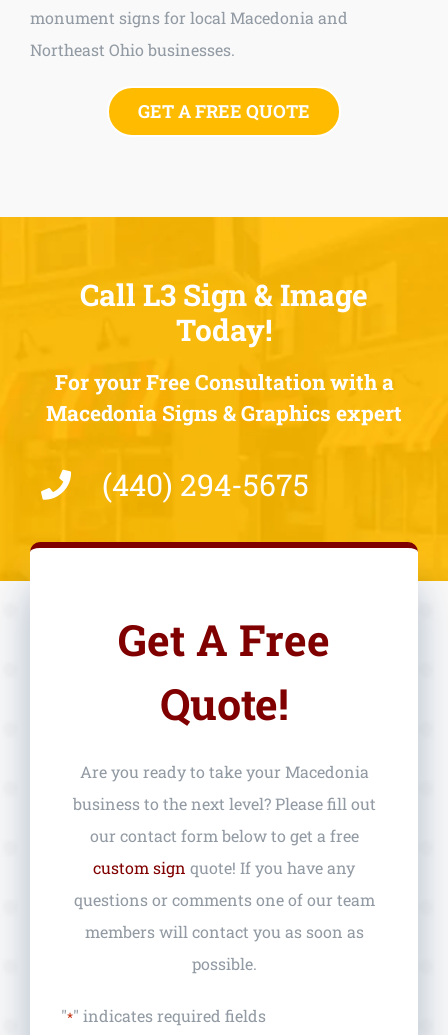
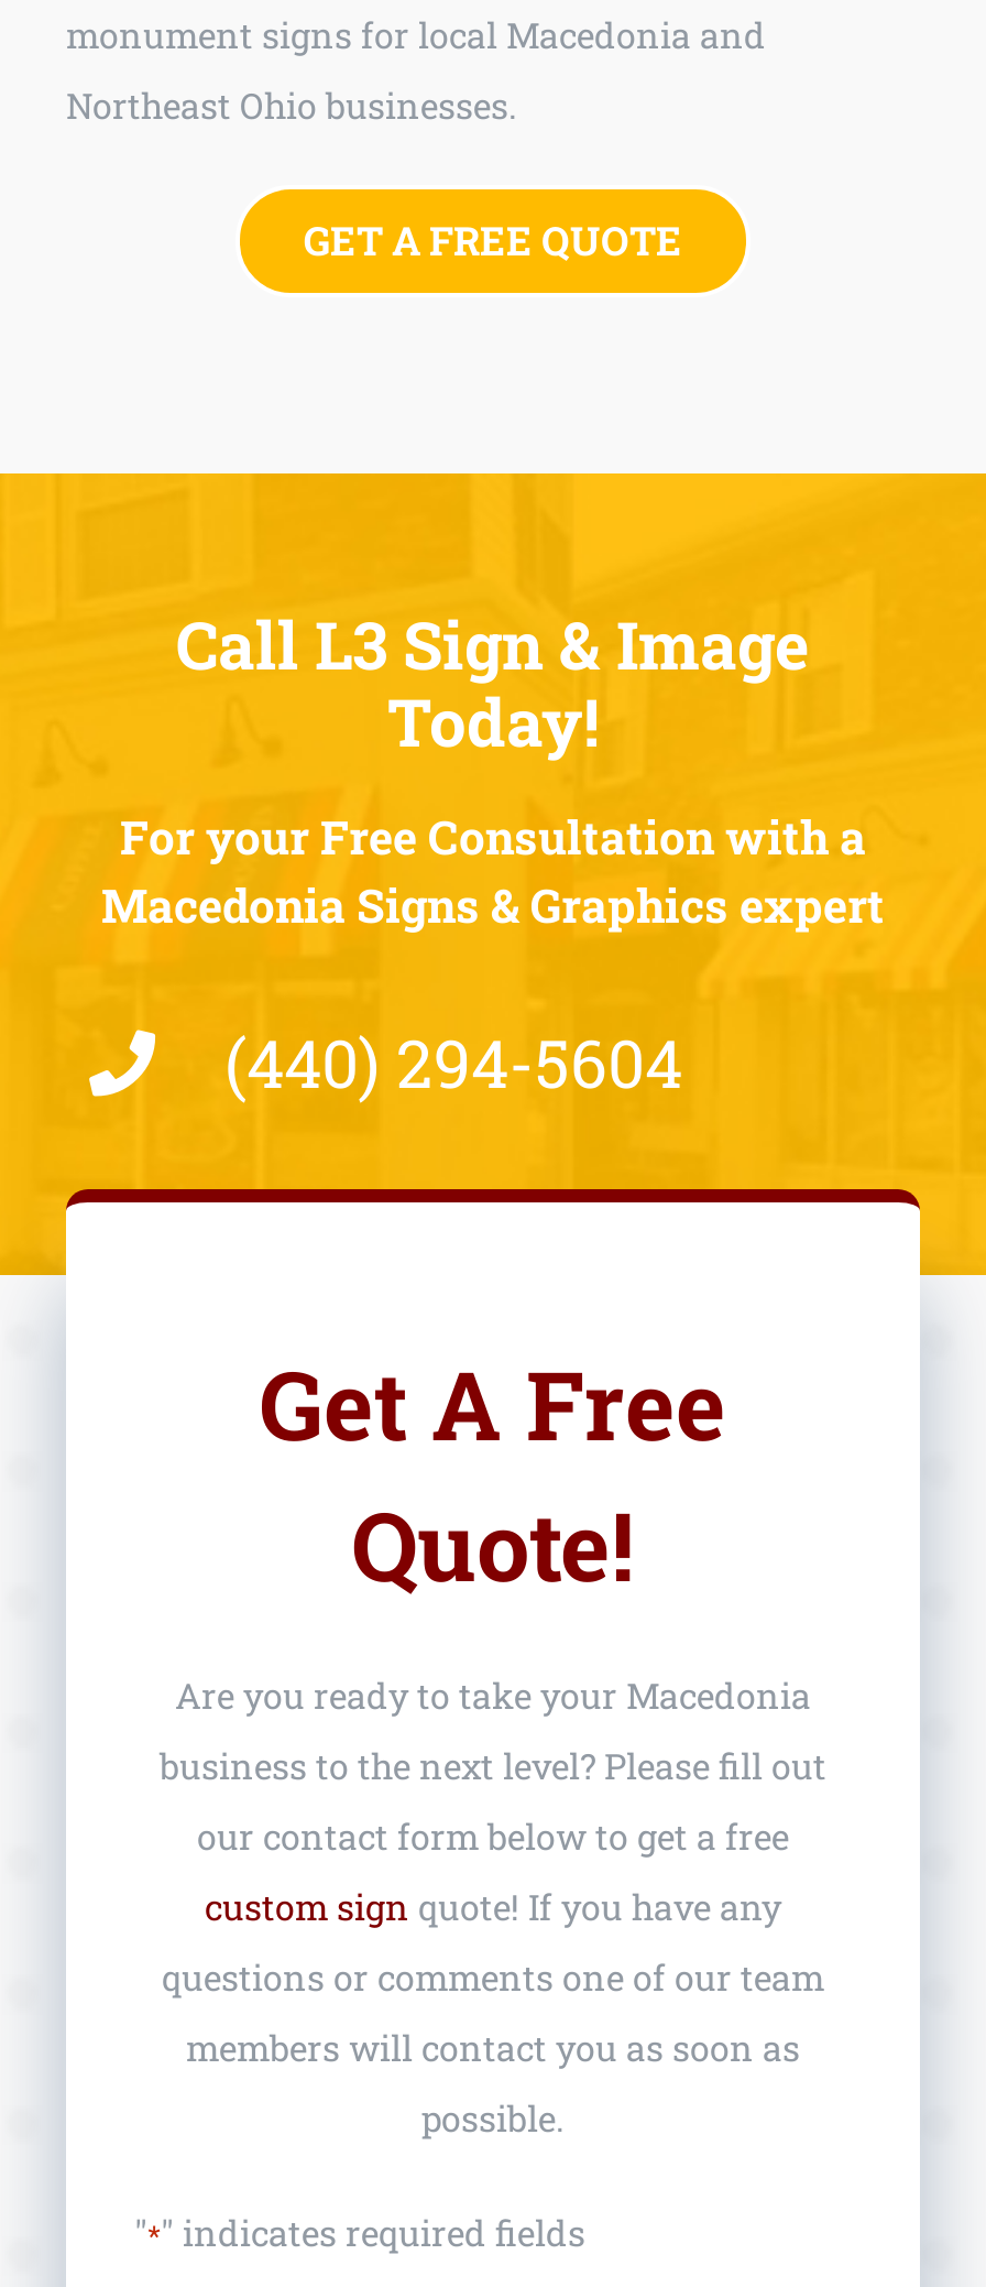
- (440) 294-5675
+ (440) 294-5604
